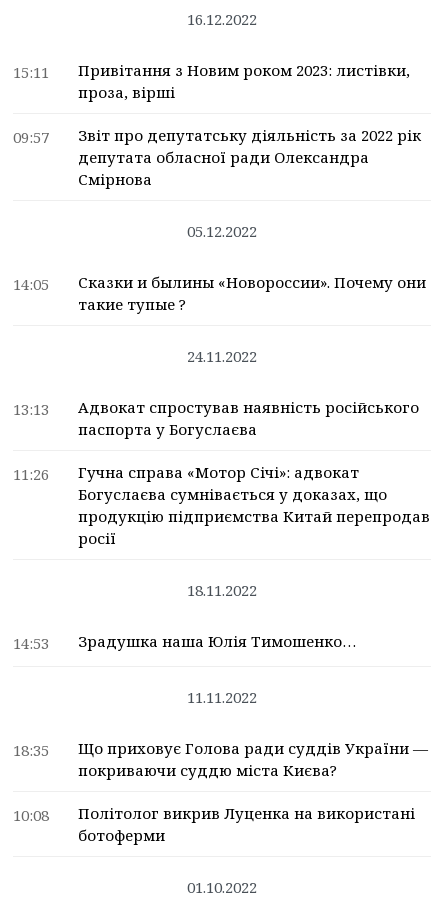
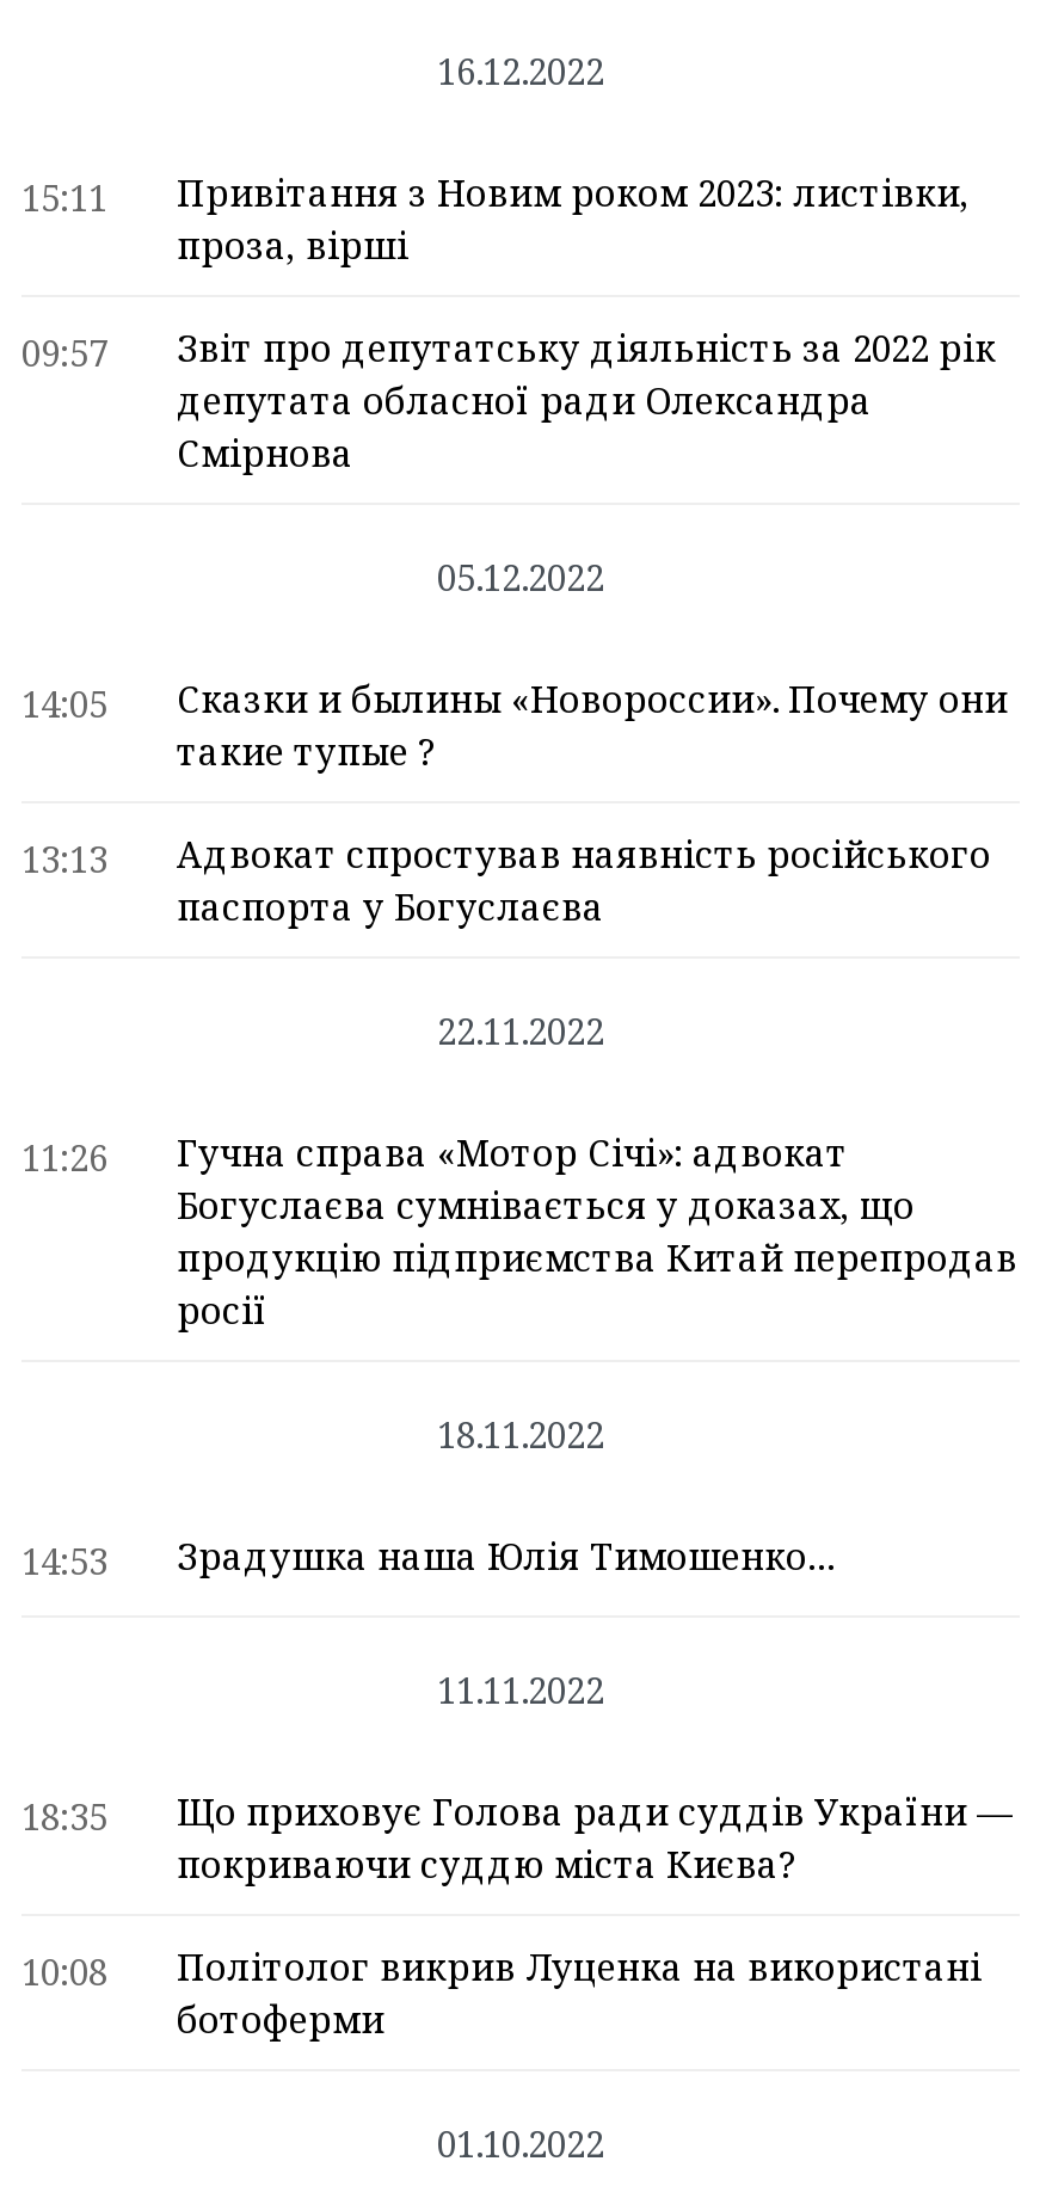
- 24.11.2022

moved up: 13:13 | Адвокат спростував наявність російського | паспорта у Богуслаєва

+ 22.11.2022
